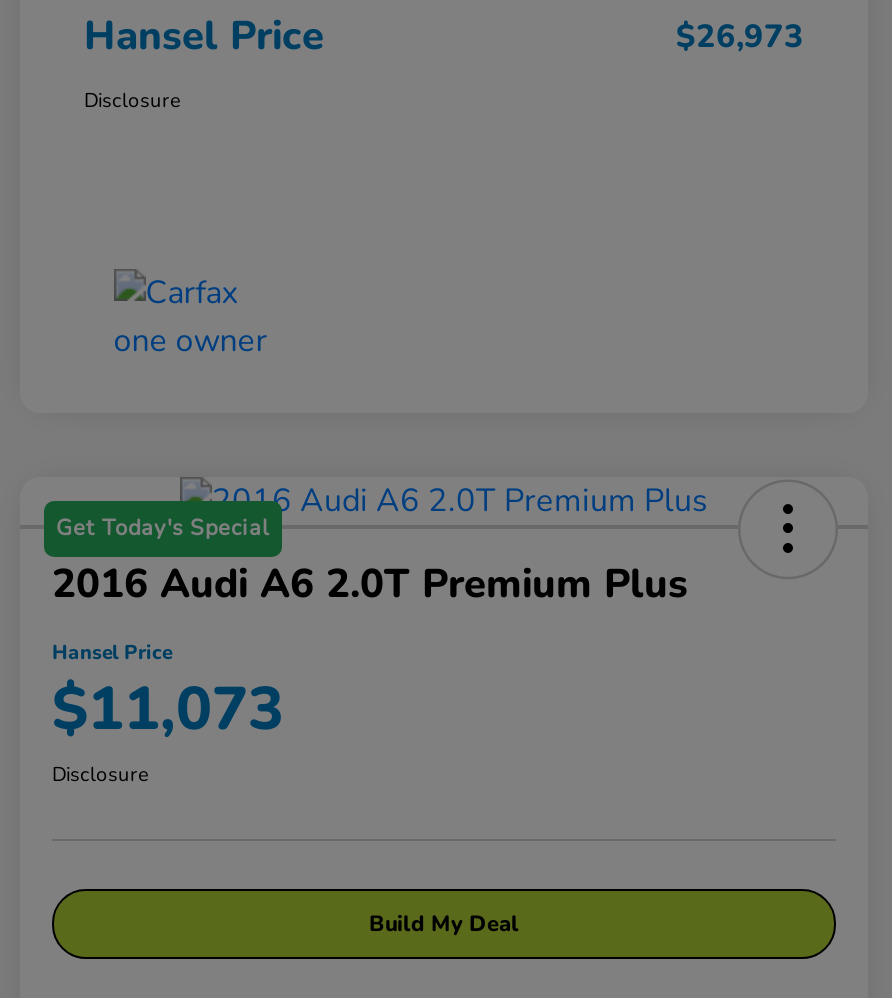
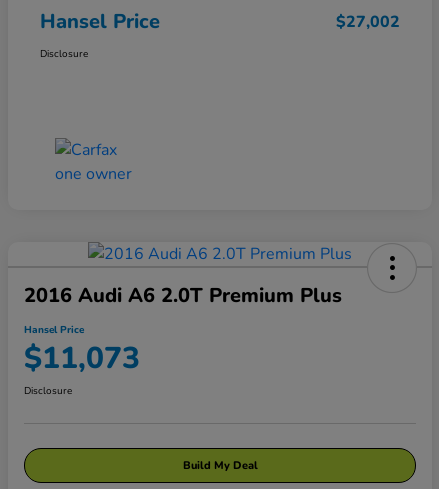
- $26,973
+ $27,002

- Get Today's Special
